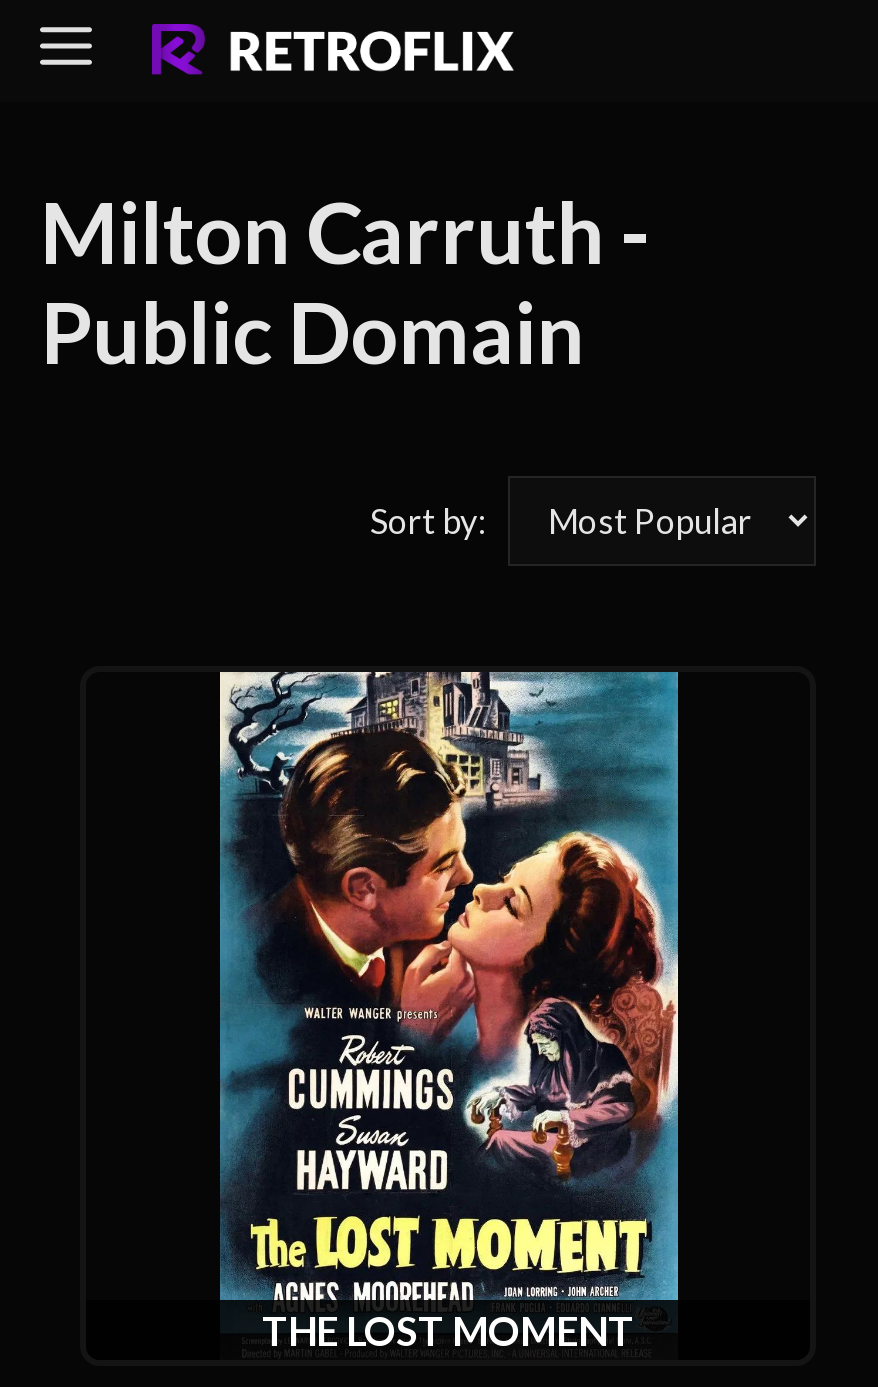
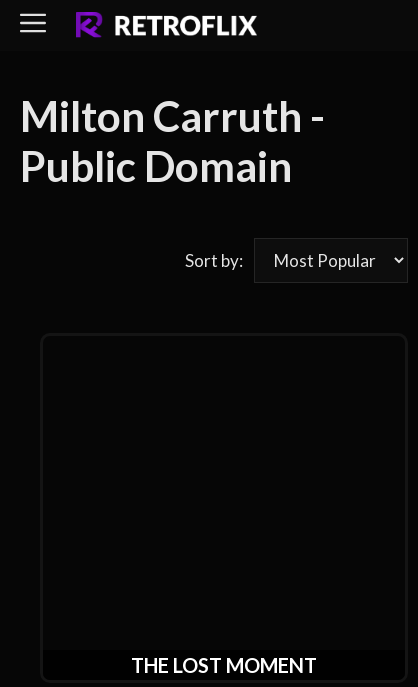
- [image]
